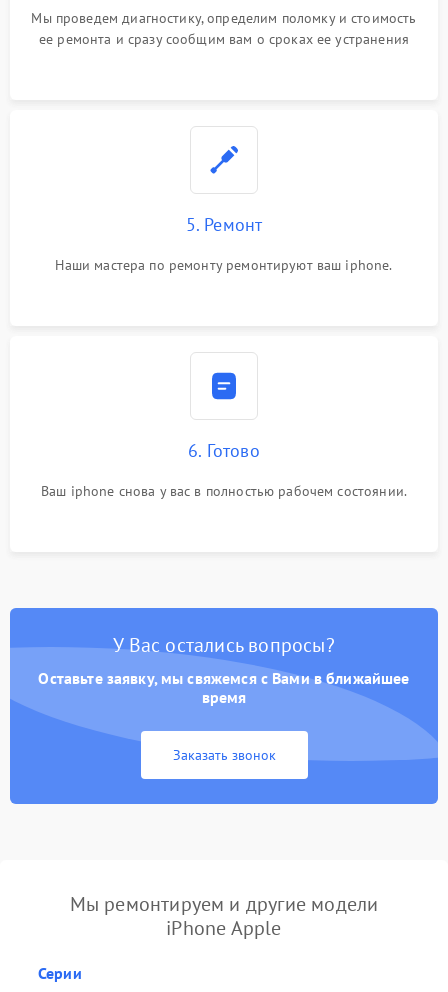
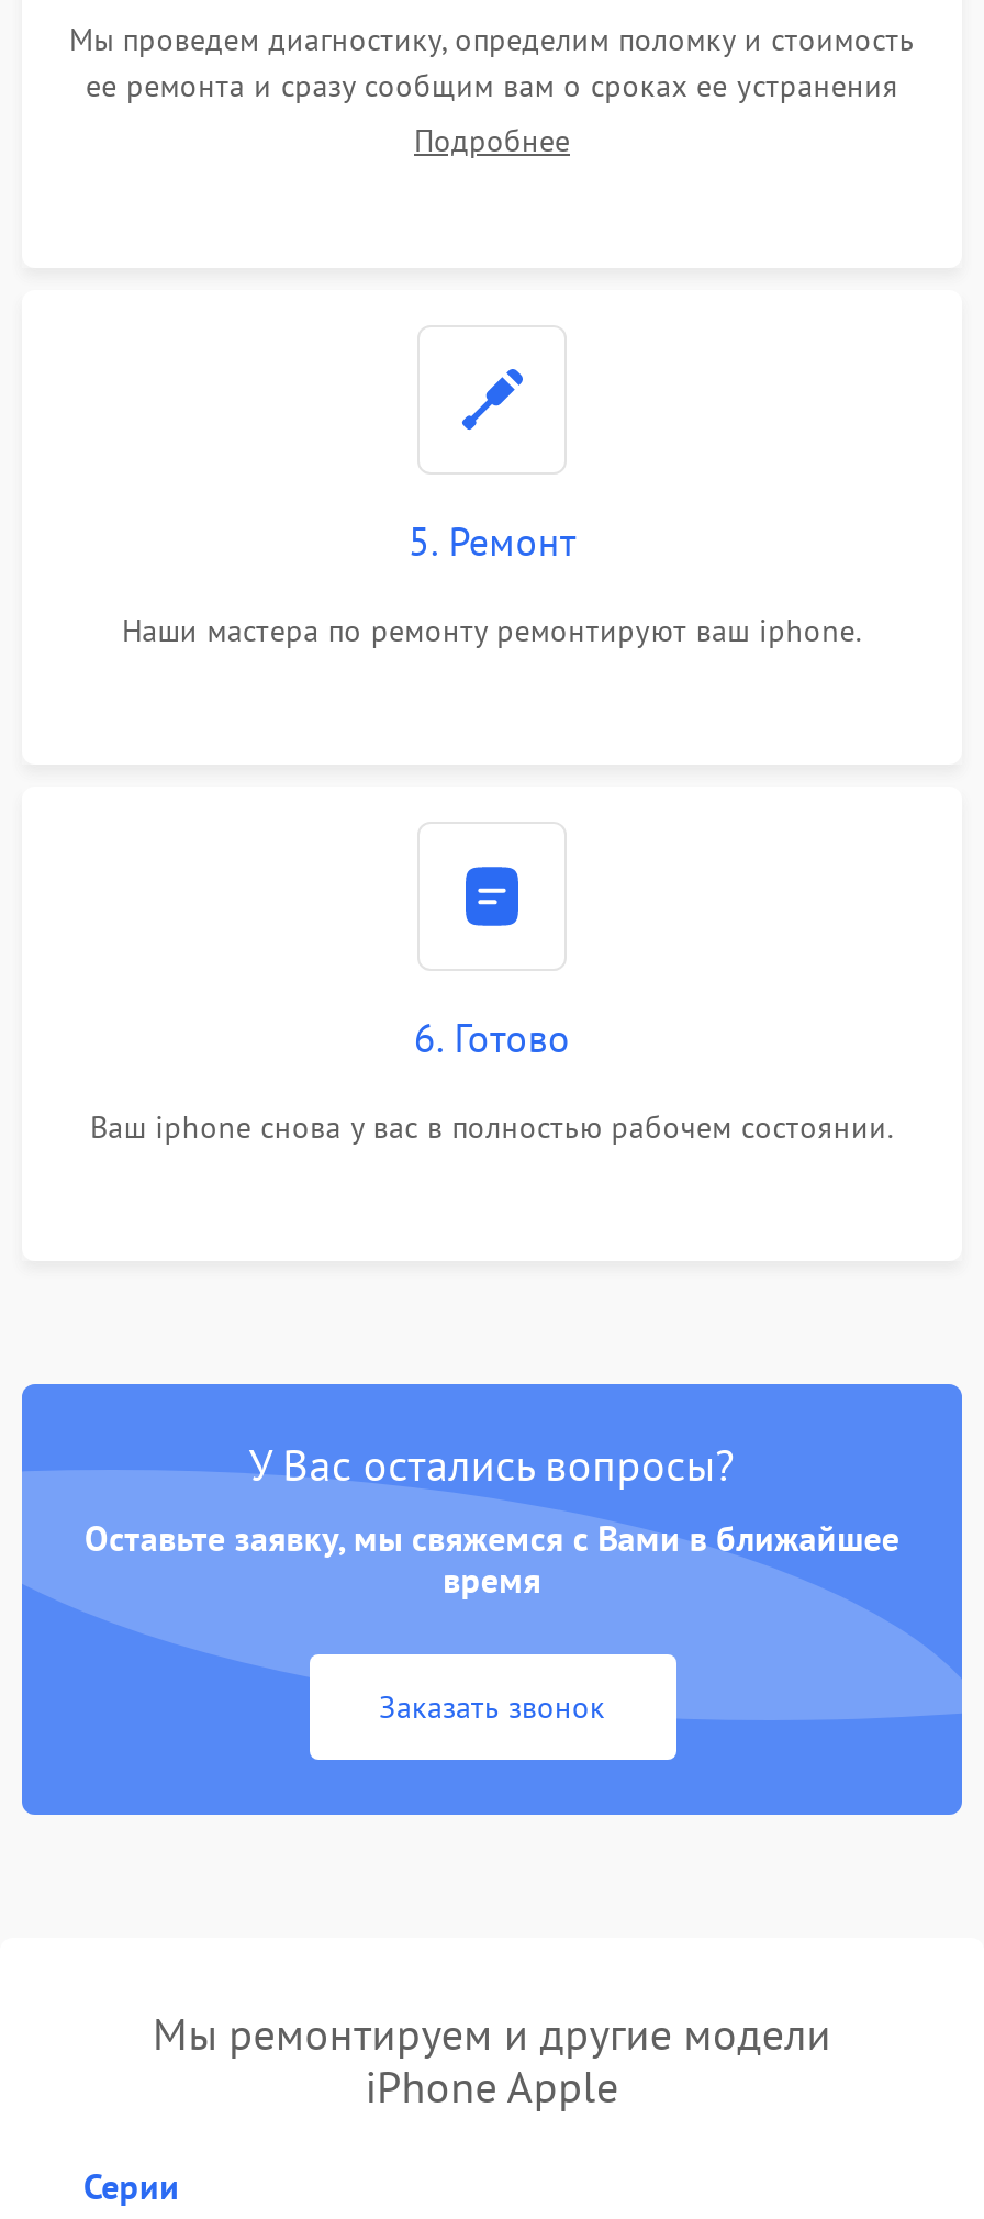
+ Подробнее
